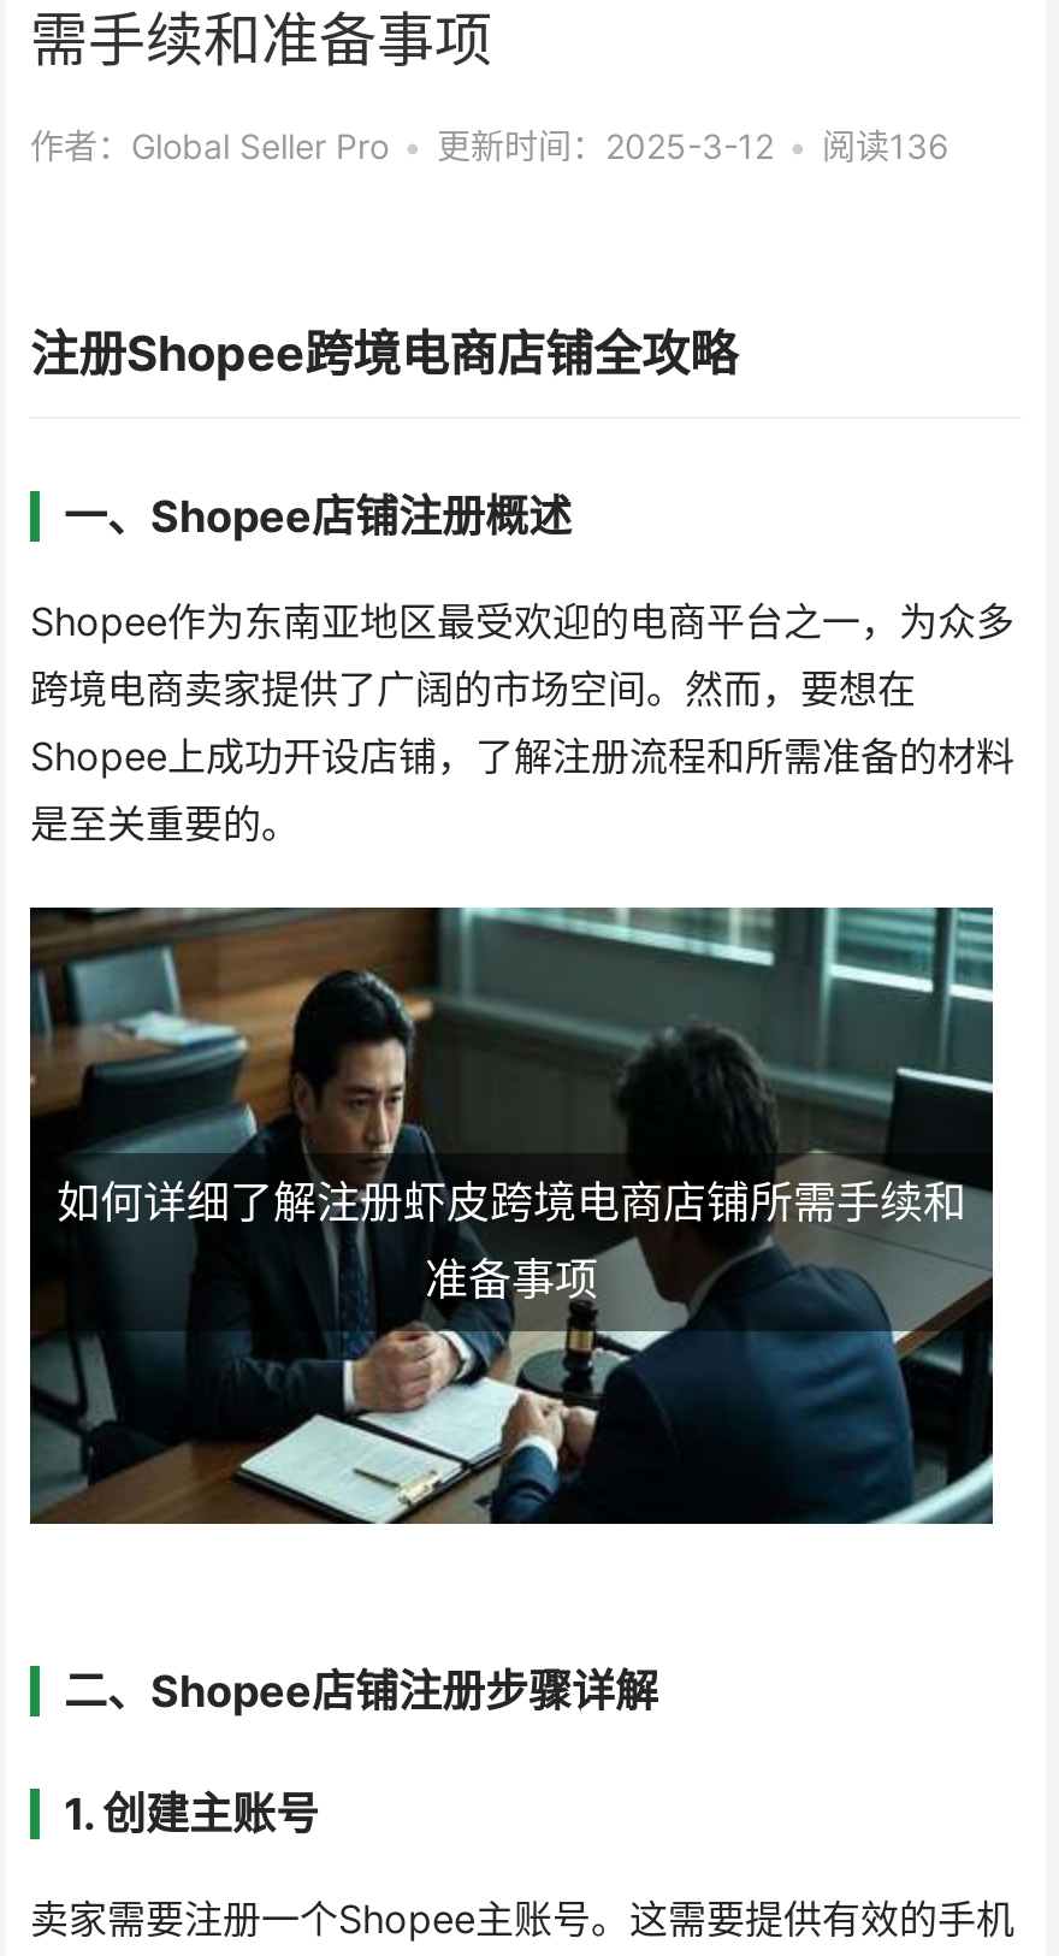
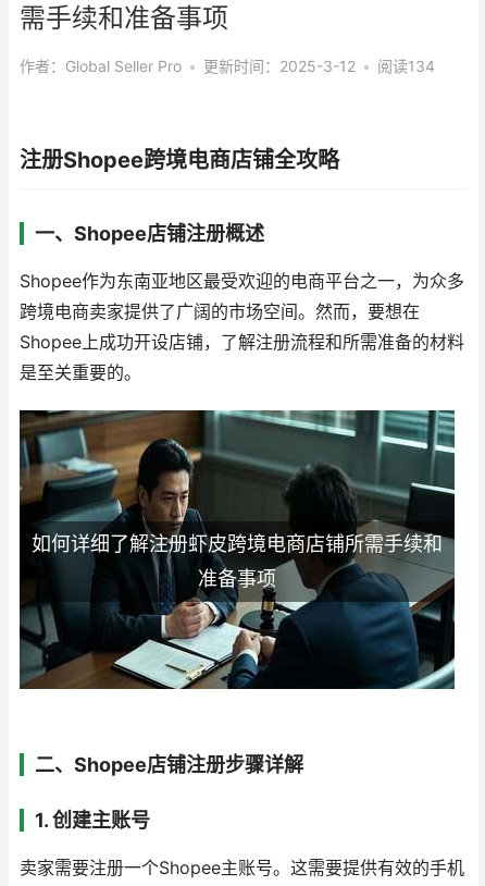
- 作者：Global Seller Pro • 更新时间：2025-3-12 • 阅读136
+ 作者：Global Seller Pro • 更新时间：2025-3-12 • 阅读134
